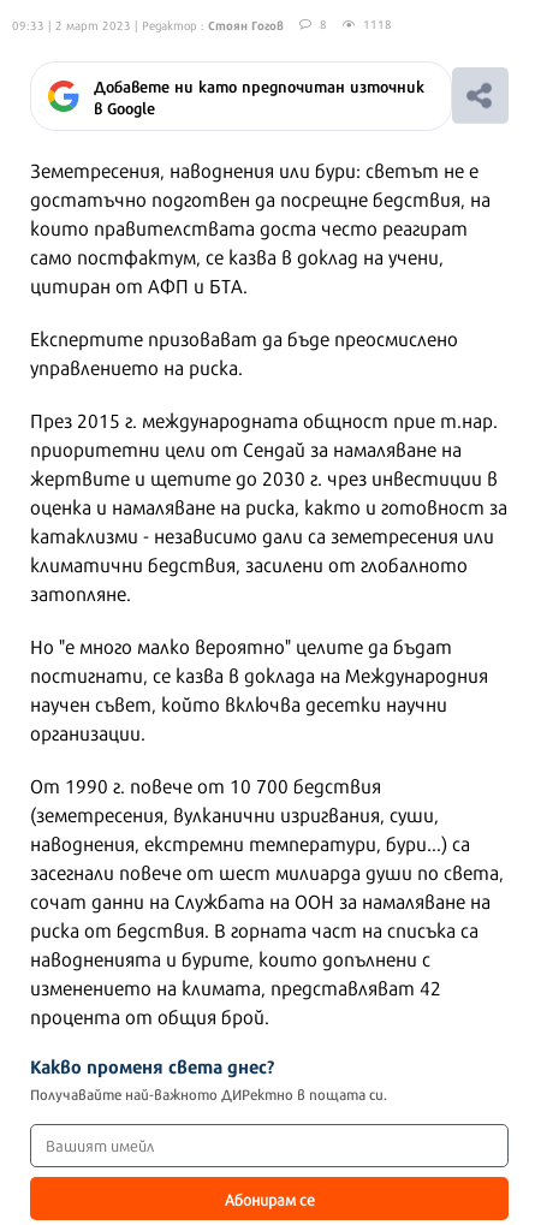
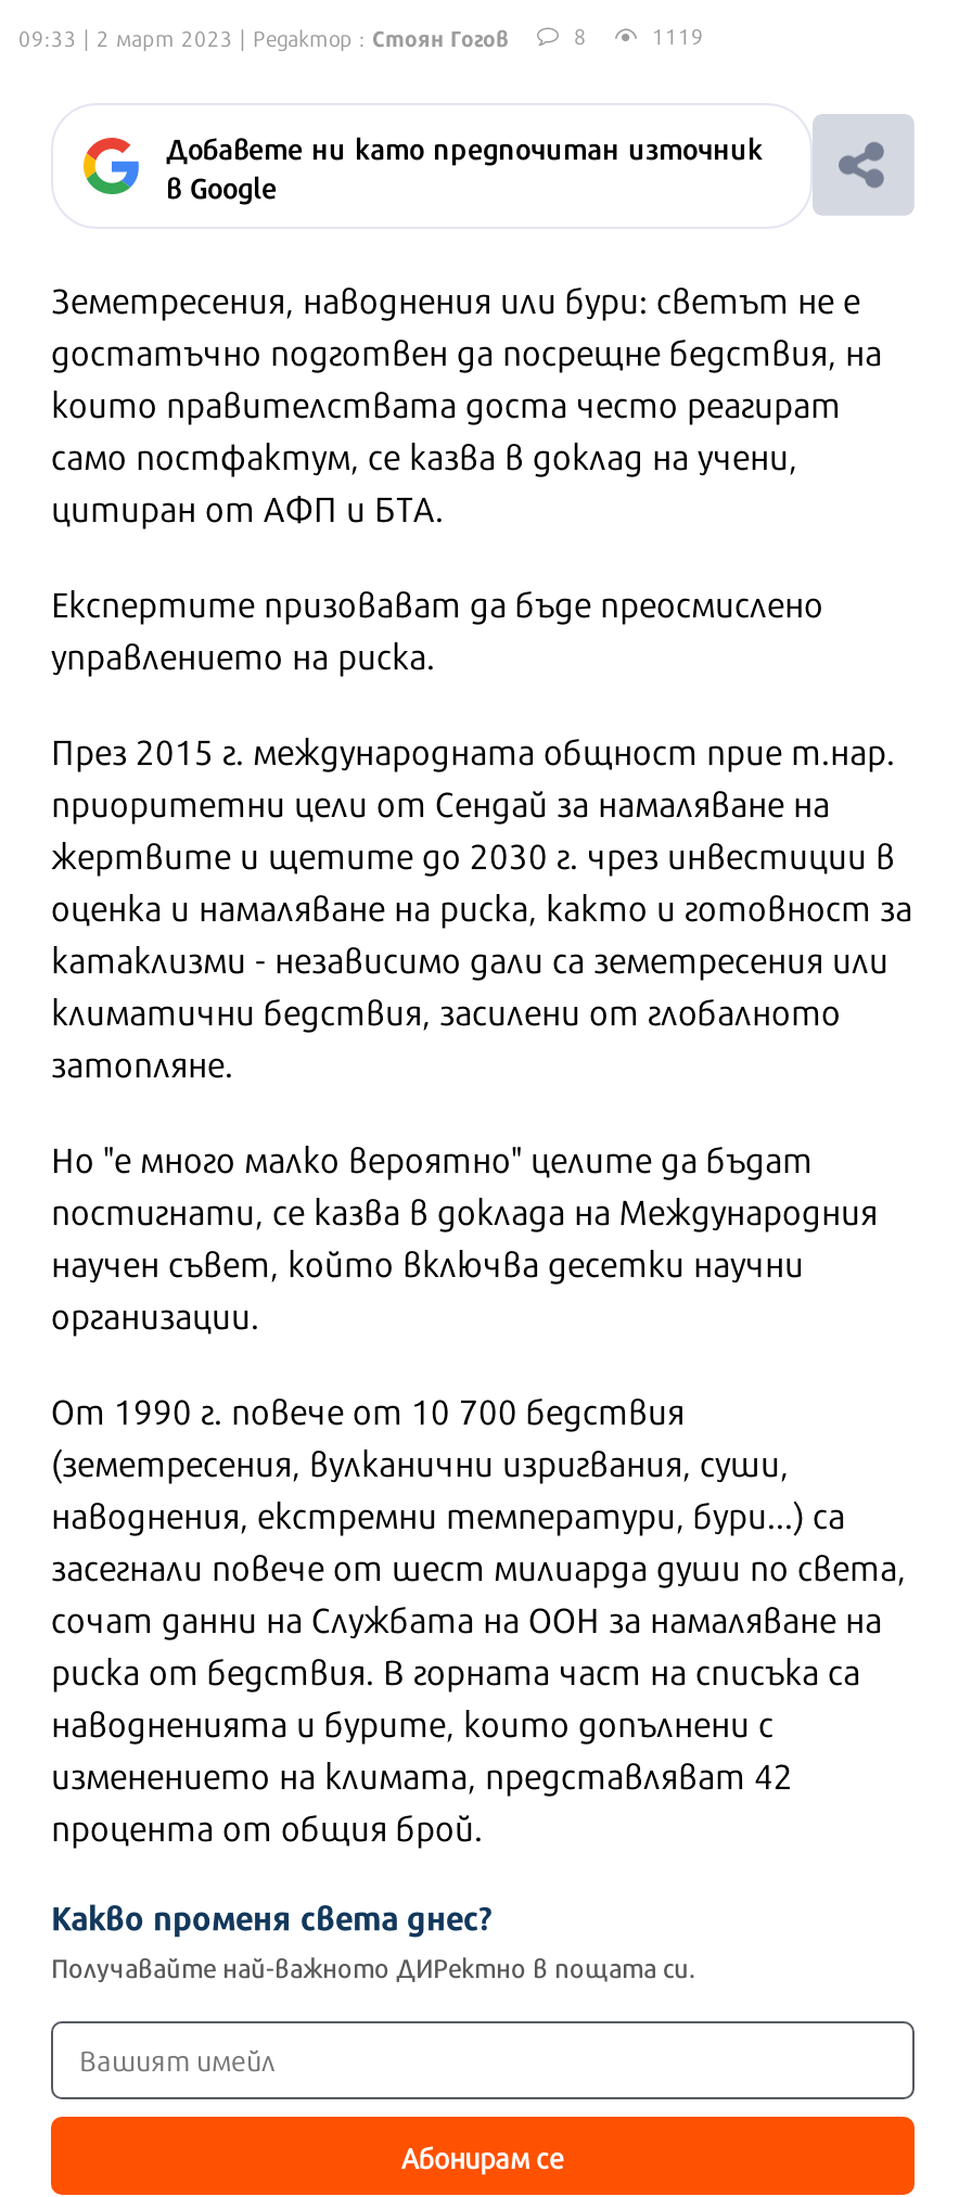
- 1118
+ 1119
